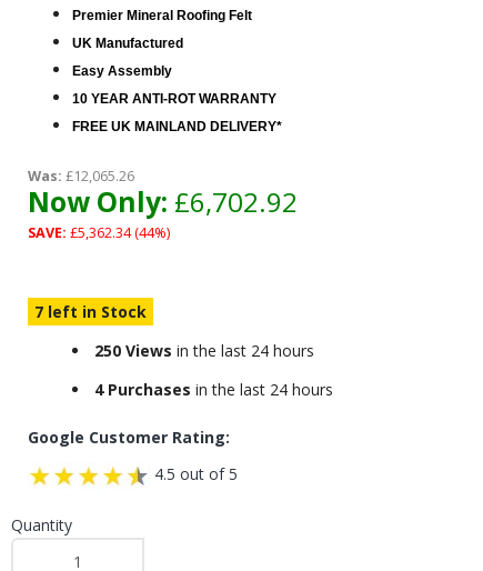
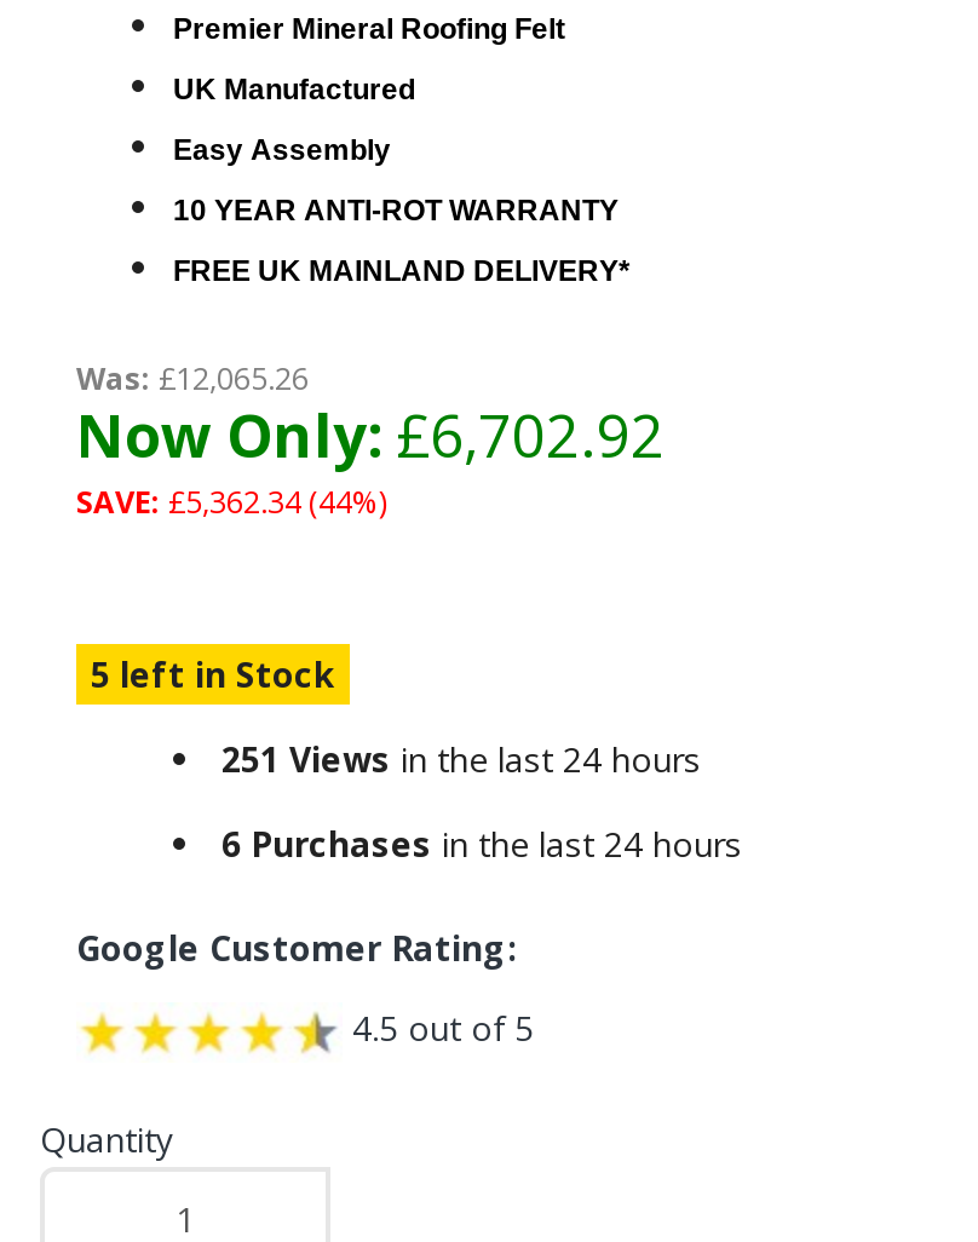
- 7 left in Stock
+ 5 left in Stock

- 250 Views in the last 24 hours
+ 251 Views in the last 24 hours

- 4 Purchases in the last 24 hours
+ 6 Purchases in the last 24 hours
